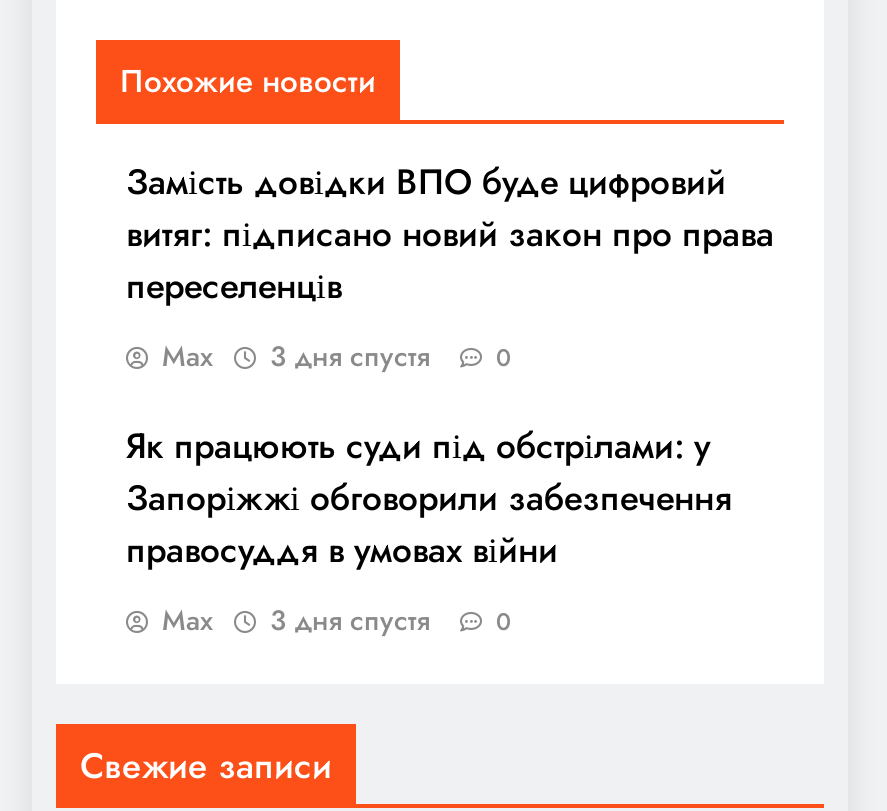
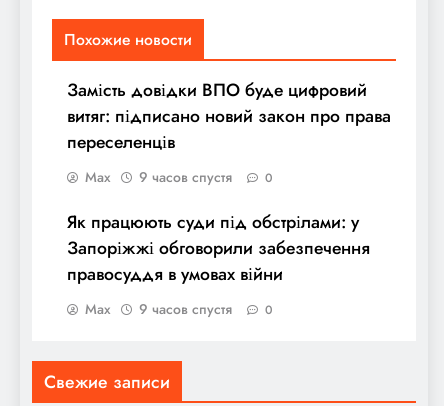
- Max 3 дня спустя 0
+ Max 9 часов спустя 0

- Max 3 дня спустя 0
+ Max 9 часов спустя 0
